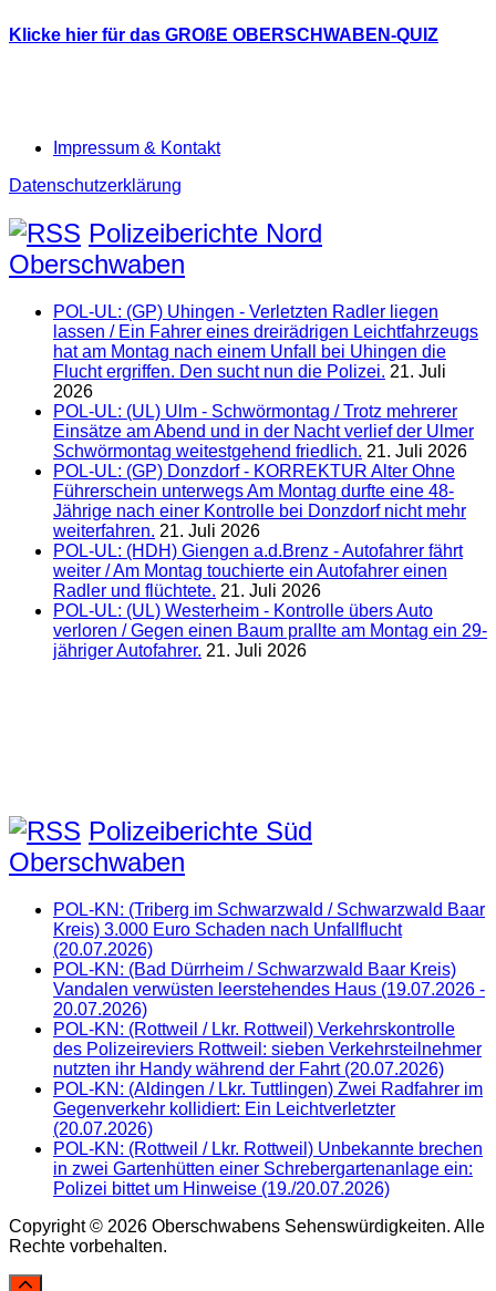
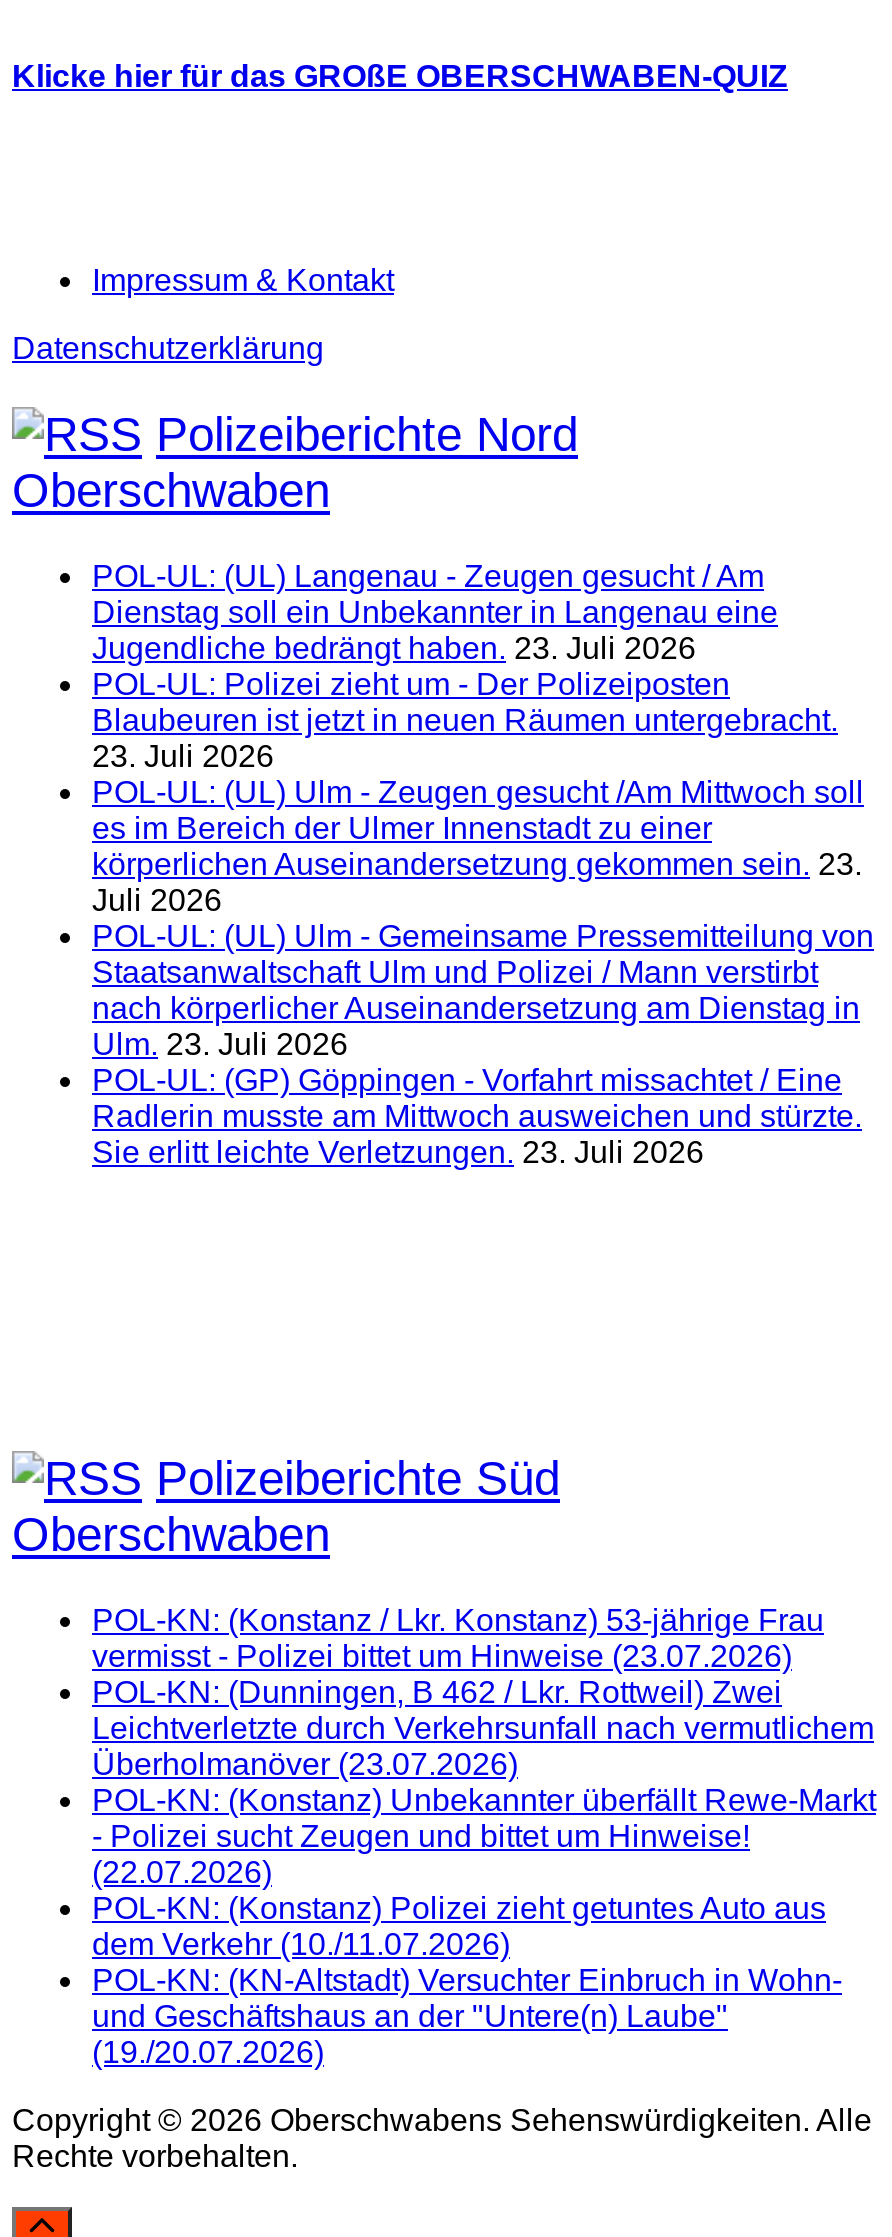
- POL-UL: (GP) Uhingen - Verletzten Radler liegen
- lassen / Ein Fahrer eines dreirädrigen Leichtfahrzeugs
- hat am Montag nach einem Unfall bei Uhingen die
- Flucht ergriffen. Den sucht nun die Polizei. 21. Juli
- 2026
- POL-UL: (UL) Ulm - Schwörmontag / Trotz mehrerer
- Einsätze am Abend und in der Nacht verlief der Ulmer
- Schwörmontag weitestgehend friedlich. 21. Juli 2026
- POL-UL: (GP) Donzdorf - KORREKTUR Alter Ohne
- Führerschein unterwegs Am Montag durfte eine 48-
- Jährige nach einer Kontrolle bei Donzdorf nicht mehr
- weiterfahren. 21. Juli 2026
- POL-UL: (HDH) Giengen a.d.Brenz - Autofahrer fährt
- weiter / Am Montag touchierte ein Autofahrer einen
- Radler und flüchtete. 21. Juli 2026
- POL-UL: (UL) Westerheim - Kontrolle übers Auto
- verloren / Gegen einen Baum prallte am Montag ein 29-
- jähriger Autofahrer. 21. Juli 2026
+ POL-UL: (UL) Langenau - Zeugen gesucht / Am
+ Dienstag soll ein Unbekannter in Langenau eine
+ Jugendliche bedrängt haben. 23. Juli 2026
+ POL-UL: Polizei zieht um - Der Polizeiposten
+ Blaubeuren ist jetzt in neuen Räumen untergebracht.
+ 23. Juli 2026
+ POL-UL: (UL) Ulm - Zeugen gesucht /Am Mittwoch soll
+ es im Bereich der Ulmer Innenstadt zu einer
+ körperlichen Auseinandersetzung gekommen sein. 23.
+ Juli 2026
+ POL-UL: (UL) Ulm - Gemeinsame Pressemitteilung von
+ Staatsanwaltschaft Ulm und Polizei / Mann verstirbt
+ nach körperlicher Auseinandersetzung am Dienstag in
+ Ulm. 23. Juli 2026
+ POL-UL: (GP) Göppingen - Vorfahrt missachtet / Eine
+ Radlerin musste am Mittwoch ausweichen und stürzte.
+ Sie erlitt leichte Verletzungen. 23. Juli 2026

- POL-KN: (Triberg im Schwarzwald / Schwarzwald Baar
- Kreis) 3.000 Euro Schaden nach Unfallflucht
- (20.07.2026)
- POL-KN: (Bad Dürrheim / Schwarzwald Baar Kreis)
- Vandalen verwüsten leerstehendes Haus (19.07.2026 -
- 20.07.2026)
- POL-KN: (Rottweil / Lkr. Rottweil) Verkehrskontrolle
- des Polizeireviers Rottweil: sieben Verkehrsteilnehmer
- nutzten ihr Handy während der Fahrt (20.07.2026)
- POL-KN: (Aldingen / Lkr. Tuttlingen) Zwei Radfahrer im
- Gegenverkehr kollidiert: Ein Leichtverletzter
- (20.07.2026)
- POL-KN: (Rottweil / Lkr. Rottweil) Unbekannte brechen
- in zwei Gartenhütten einer Schrebergartenanlage ein:
- Polizei bittet um Hinweise (19./20.07.2026)
+ POL-KN: (Konstanz / Lkr. Konstanz) 53-jährige Frau
+ vermisst - Polizei bittet um Hinweise (23.07.2026)
+ POL-KN: (Dunningen, B 462 / Lkr. Rottweil) Zwei
+ Leichtverletzte durch Verkehrsunfall nach vermutlichem
+ Überholmanöver (23.07.2026)
+ POL-KN: (Konstanz) Unbekannter überfällt Rewe-Markt
+ - Polizei sucht Zeugen und bittet um Hinweise!
+ (22.07.2026)
+ POL-KN: (Konstanz) Polizei zieht getuntes Auto aus
+ dem Verkehr (10./11.07.2026)
+ POL-KN: (KN-Altstadt) Versuchter Einbruch in Wohn-
+ und Geschäftshaus an der "Untere(n) Laube"
+ (19./20.07.2026)
